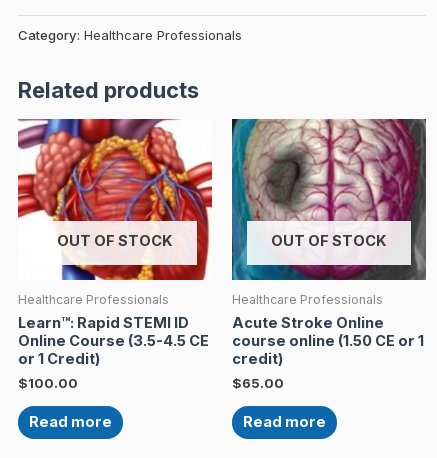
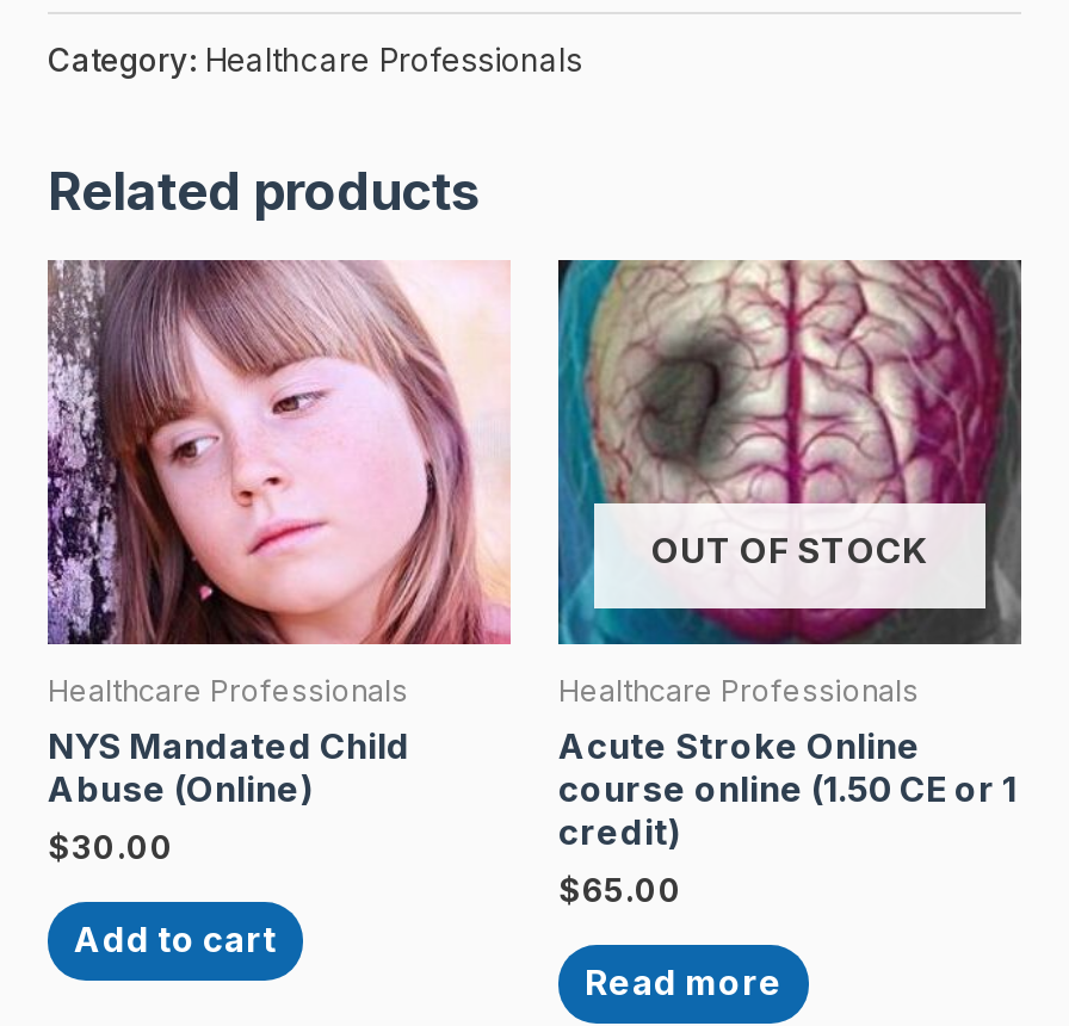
- [image]
- Learn™: Rapid STEMI ID
- Online Course (3.5-4.5 CE
- or 1 Credit)
- $100.00
+ [image]
+ NYS Mandated Child
+ Abuse (Online)
+ $30.00

- OUT OF STOCK

- Read more
+ Add to cart
